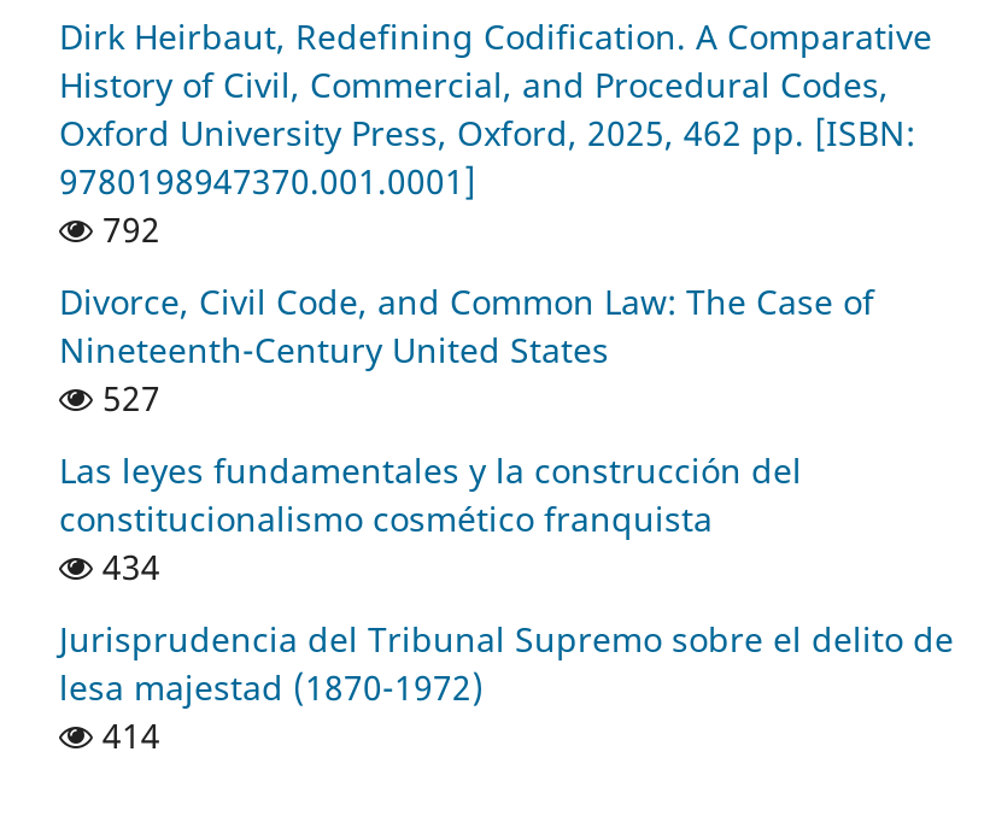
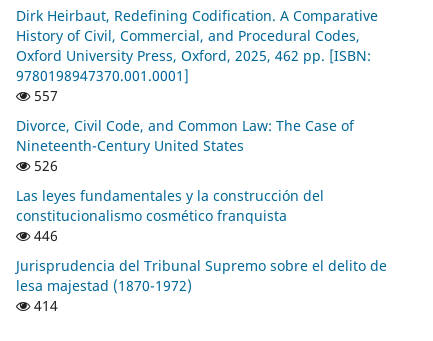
- 792
+ 557

- 527
+ 526

- 434
+ 446
